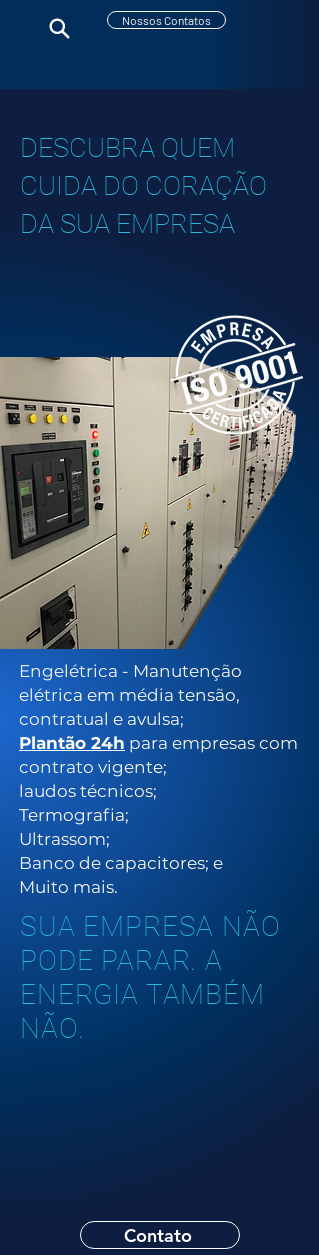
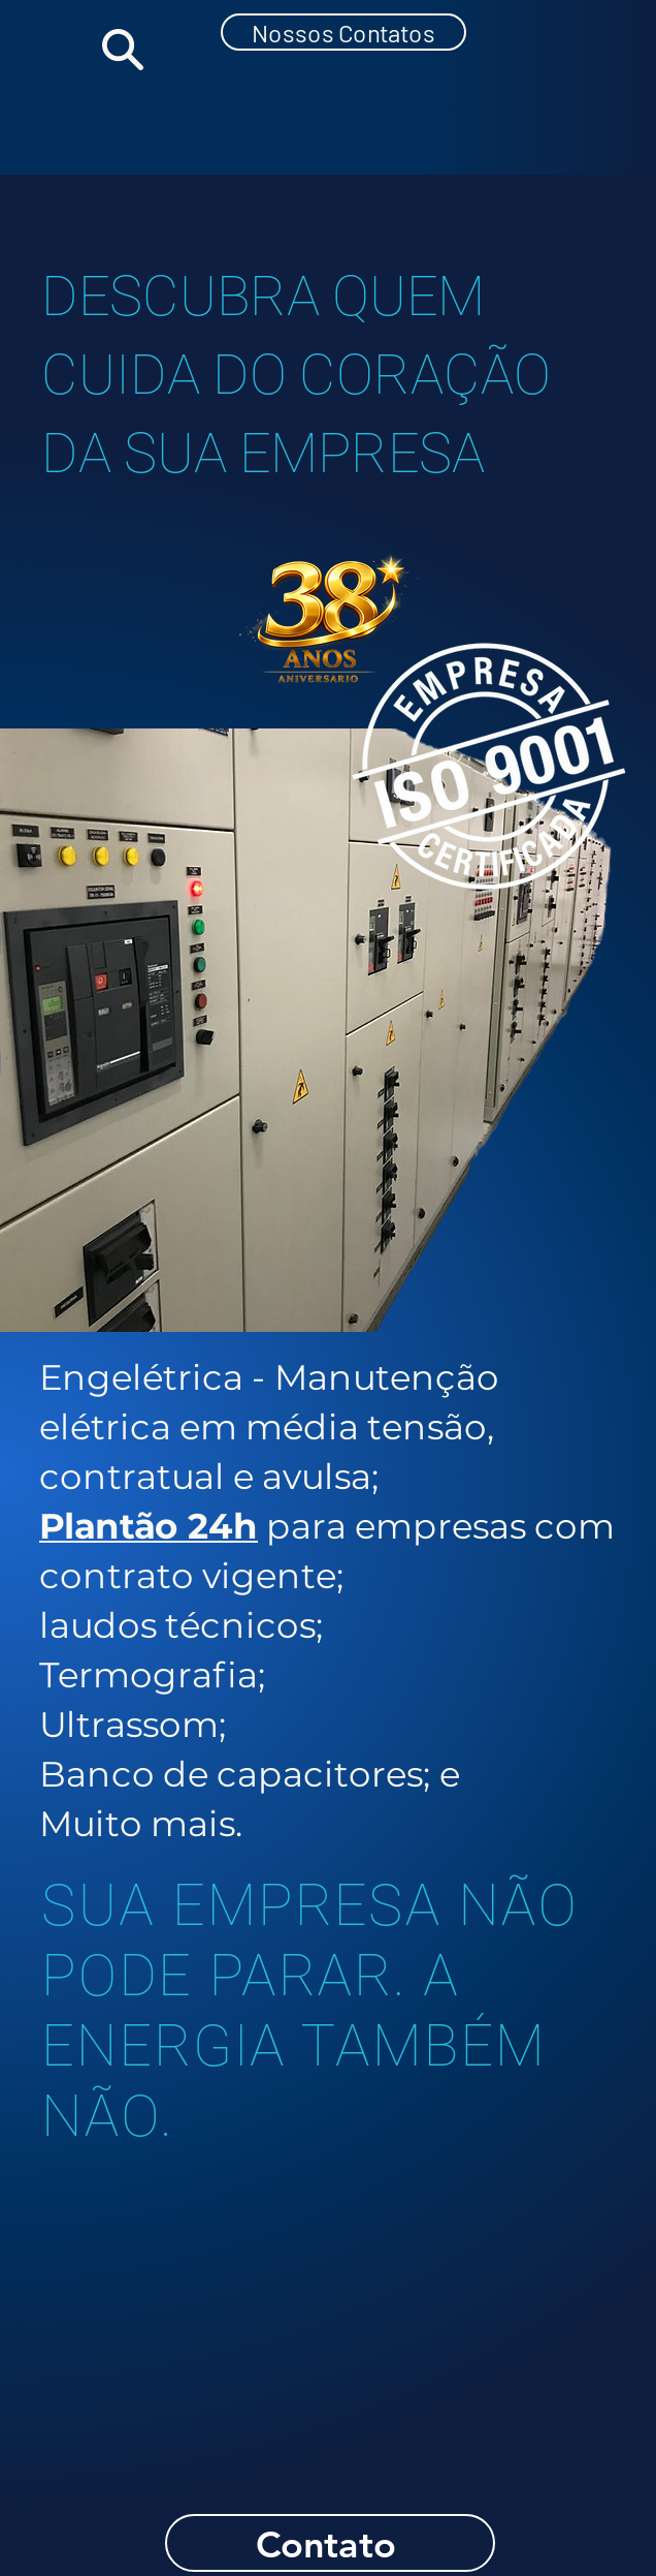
+ [image]
